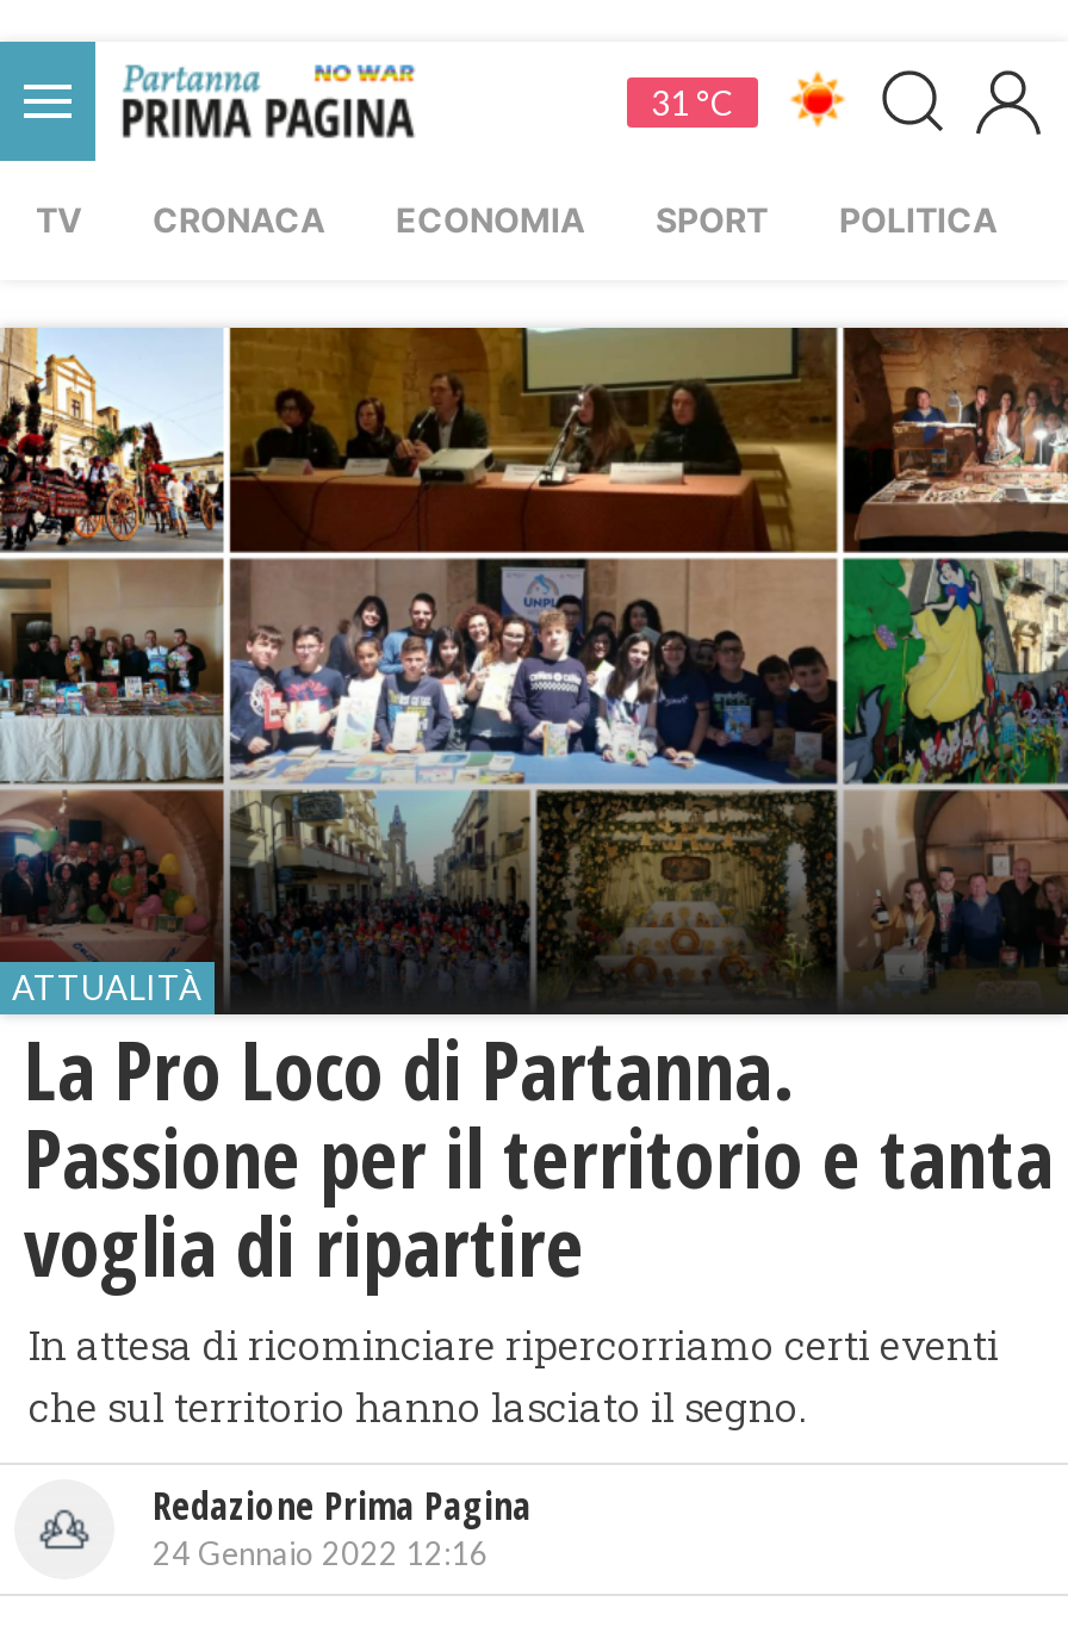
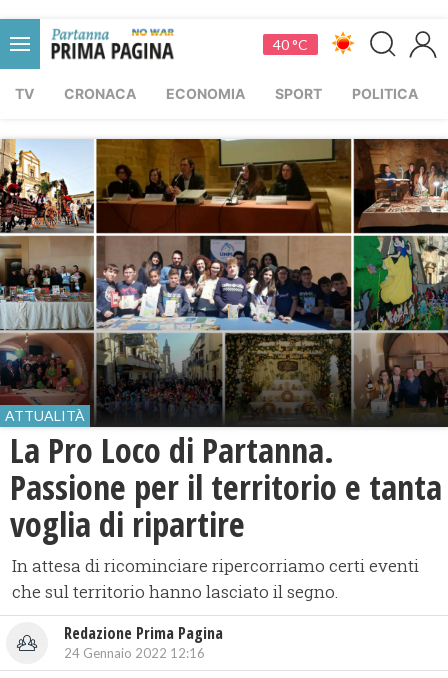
- 31 °C
+ 40 °C
